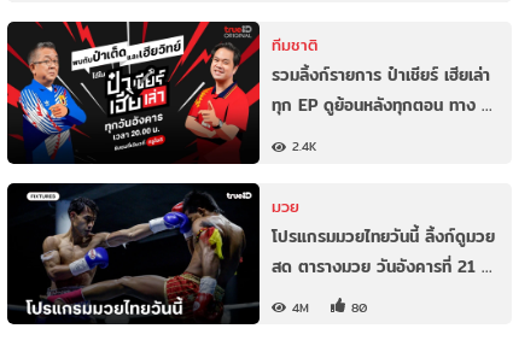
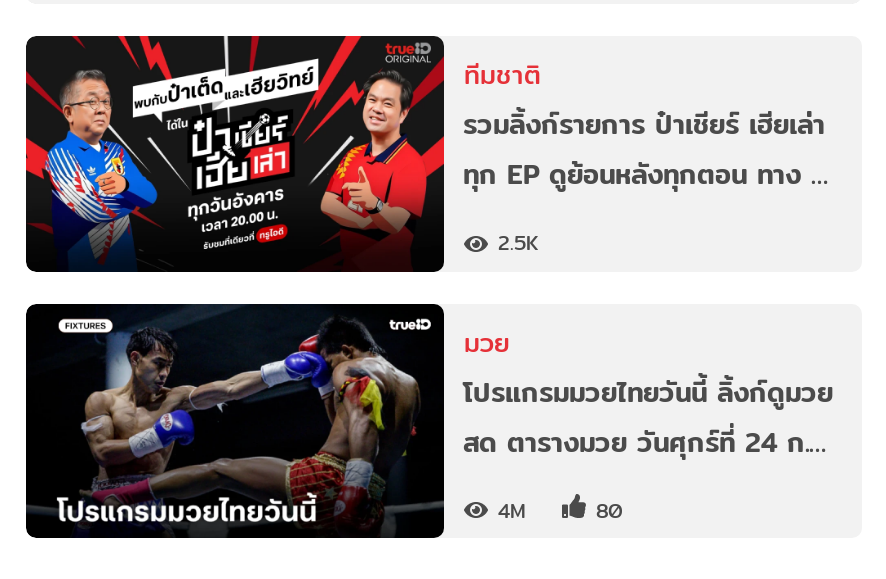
- 2.4K
+ 2.5K

- สด ตารางมวย วันอังคารที่ 21 …
+ สด ตารางมวย วันศุกร์ที่ 24 ก.…
